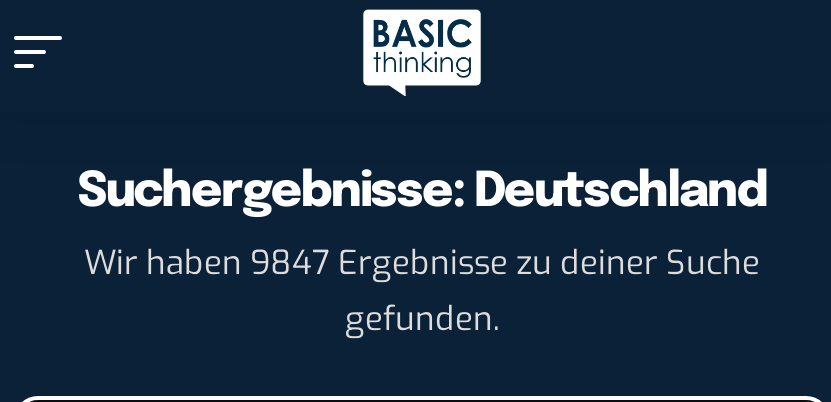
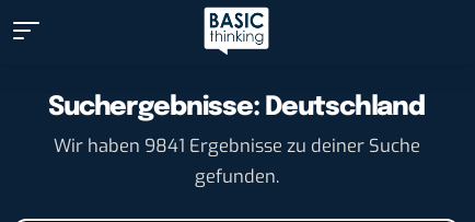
- Wir haben 9847 Ergebnisse zu deiner Suche
+ Wir haben 9841 Ergebnisse zu deiner Suche
